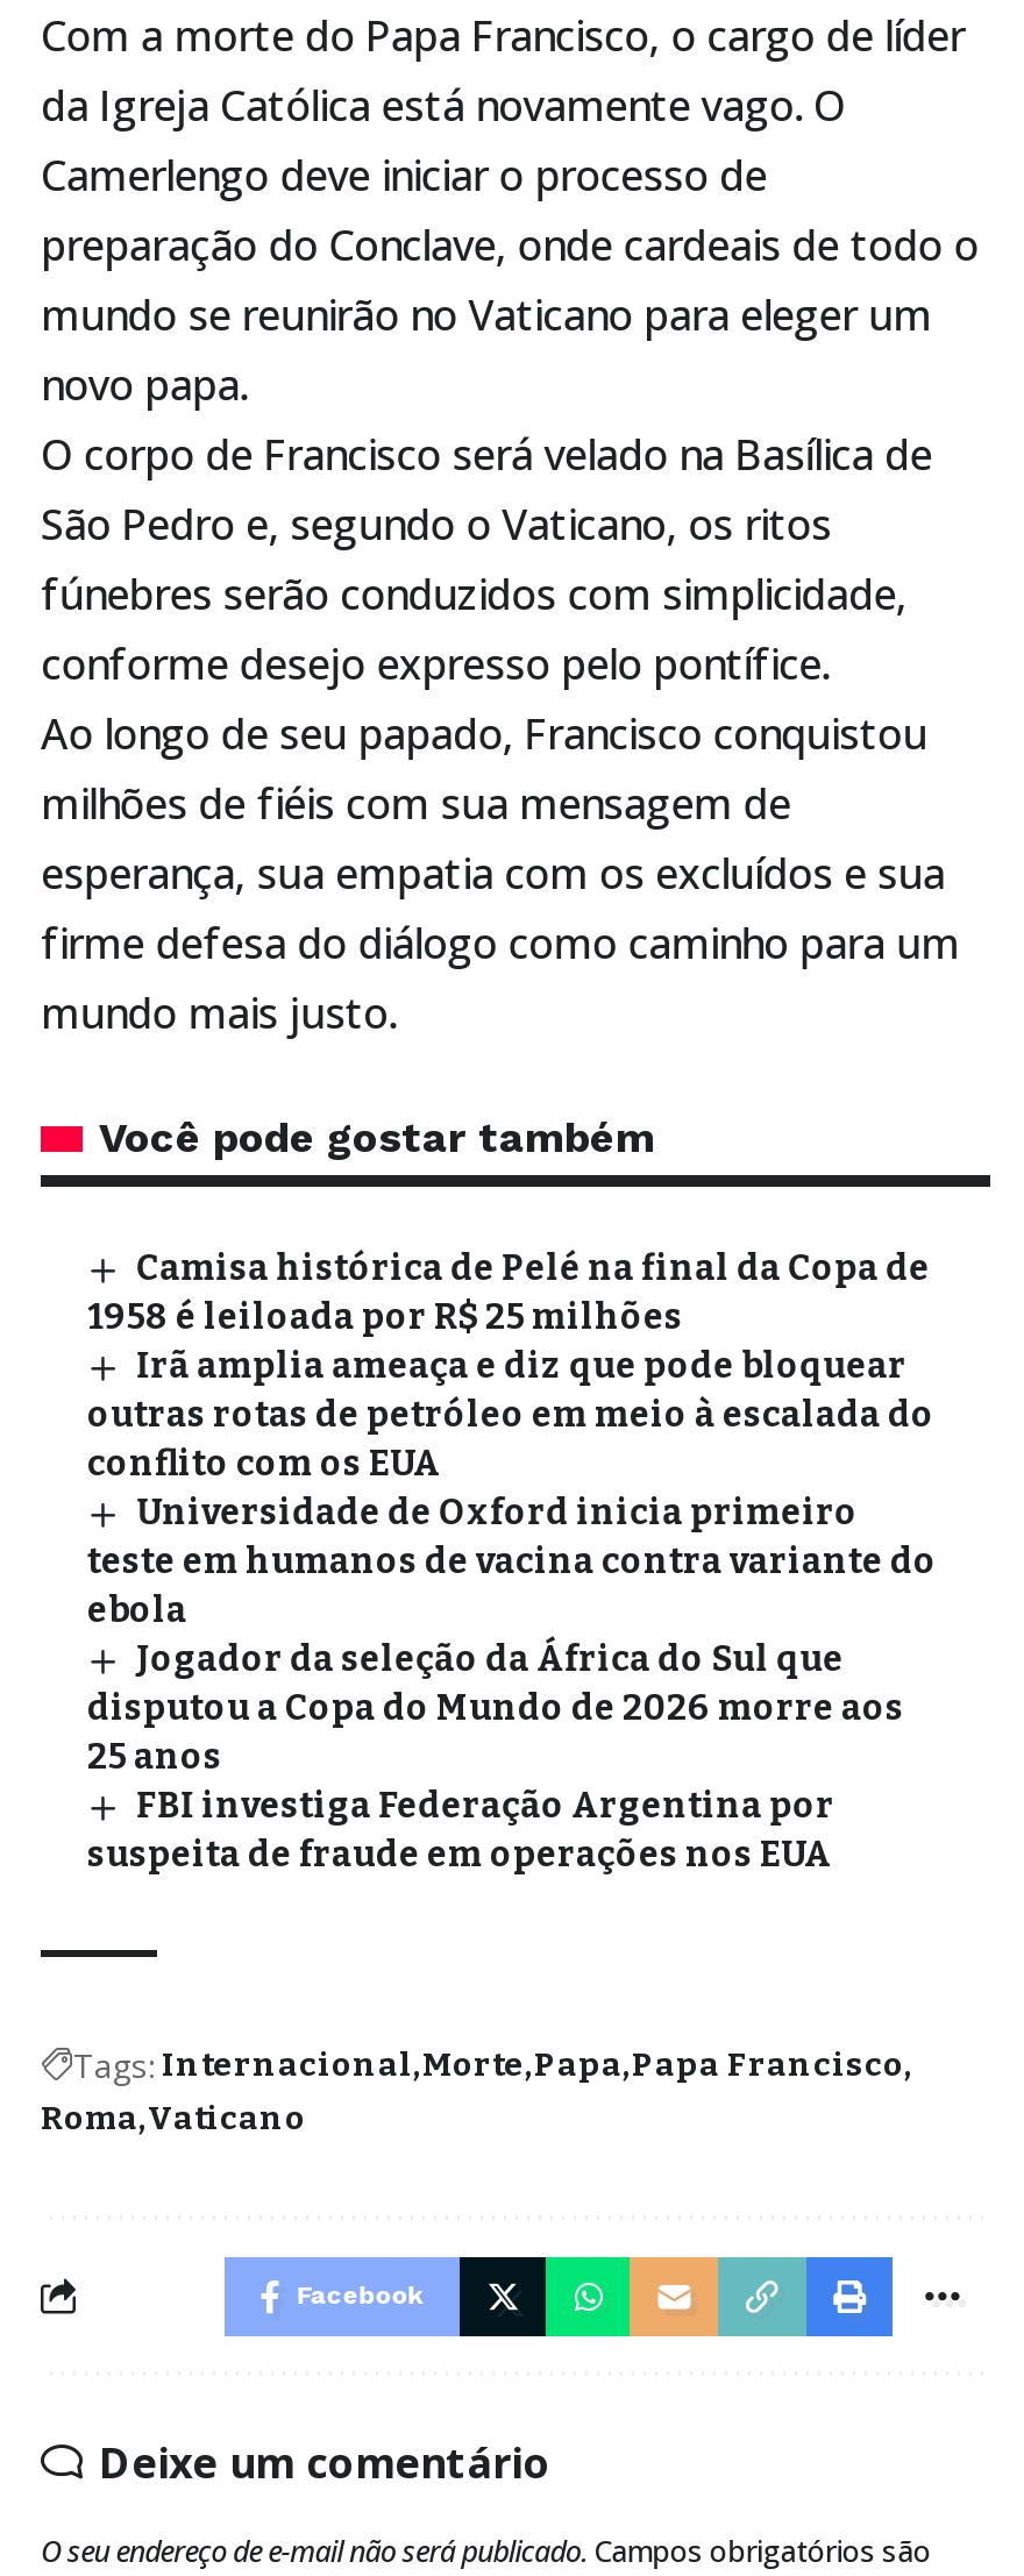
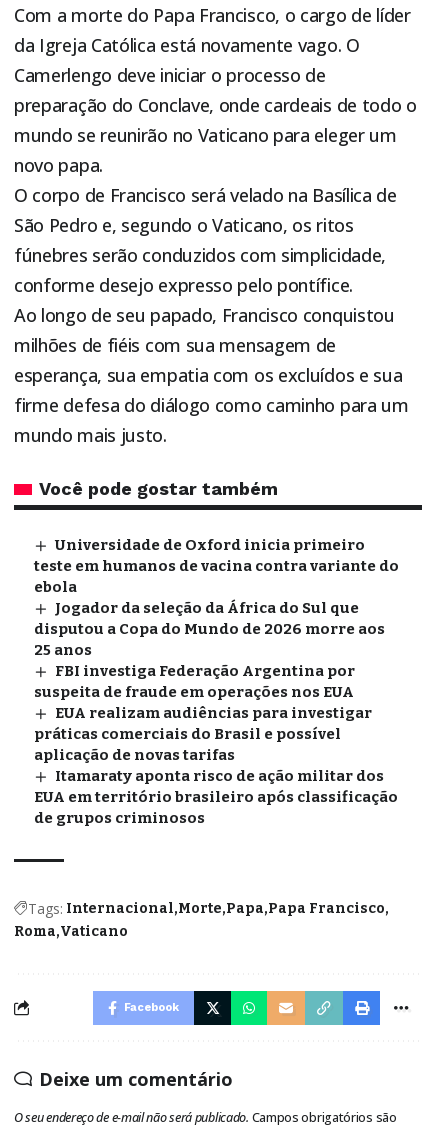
- Camisa histórica de Pelé na final da Copa de
- 1958 é leiloada por R$ 25 milhões
- Irã amplia ameaça e diz que pode bloquear
- outras rotas de petróleo em meio à escalada do
- conflito com os EUA

moved up: Universidade de Oxford inicia primeiro | teste em humanos de vacina contra variante do | ebola | Jogador da seleção da África do Sul que | disputou a Copa do Mundo de 2026 morre aos | 25 anos | FBI investiga Federação Argentina por | suspeita de fraude em operações nos EUA

+ EUA realizam audiências para investigar
+ práticas comerciais do Brasil e possível
+ aplicação de novas tarifas
+ Itamaraty aponta risco de ação militar dos
+ EUA em território brasileiro após classificação
+ de grupos criminosos
